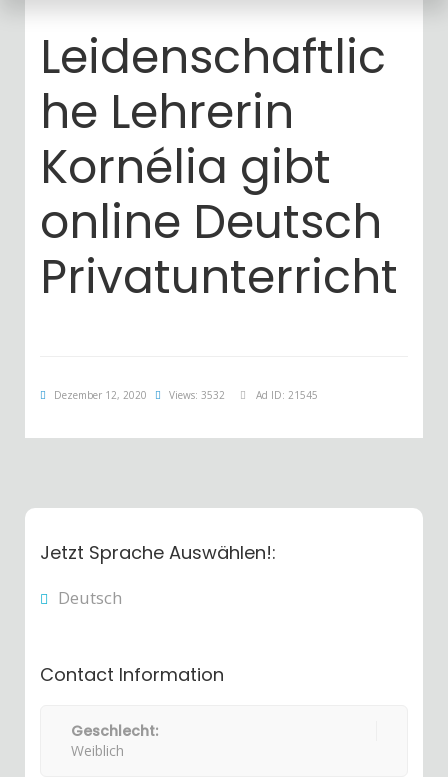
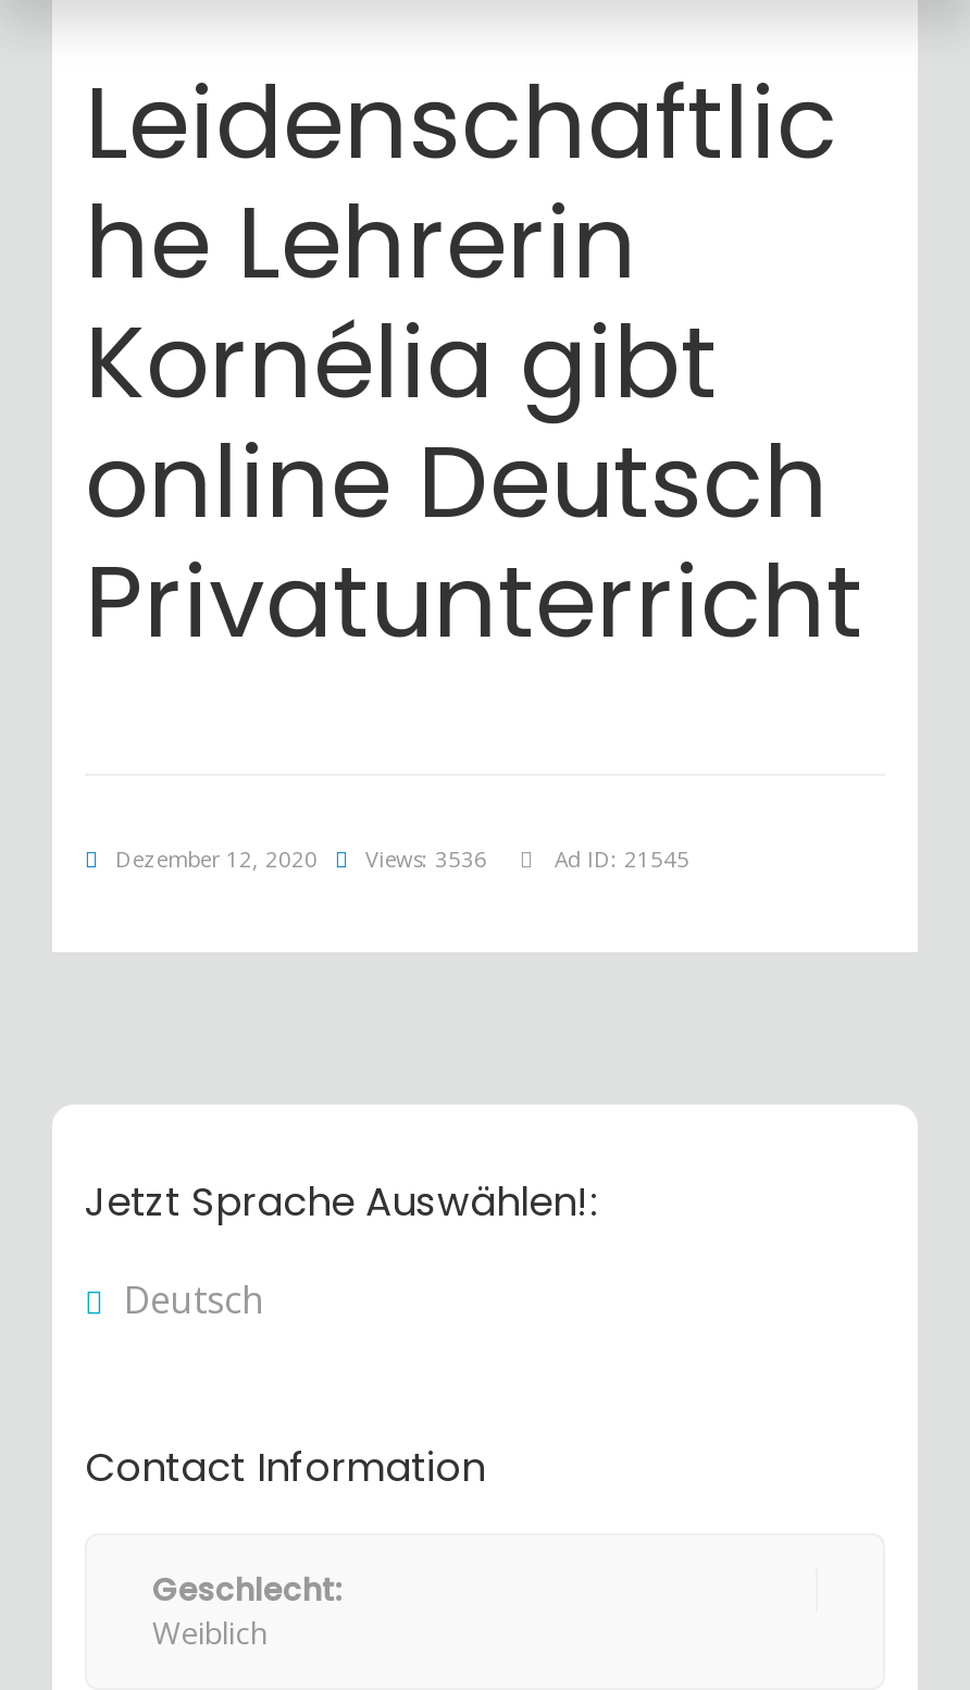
- Dezember 12, 2020 Views: 3532
+ Dezember 12, 2020 Views: 3536
